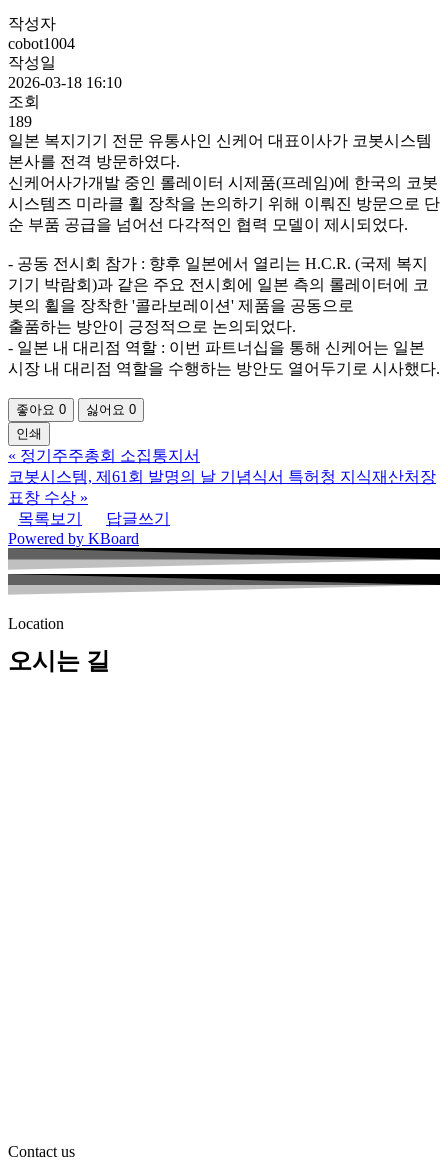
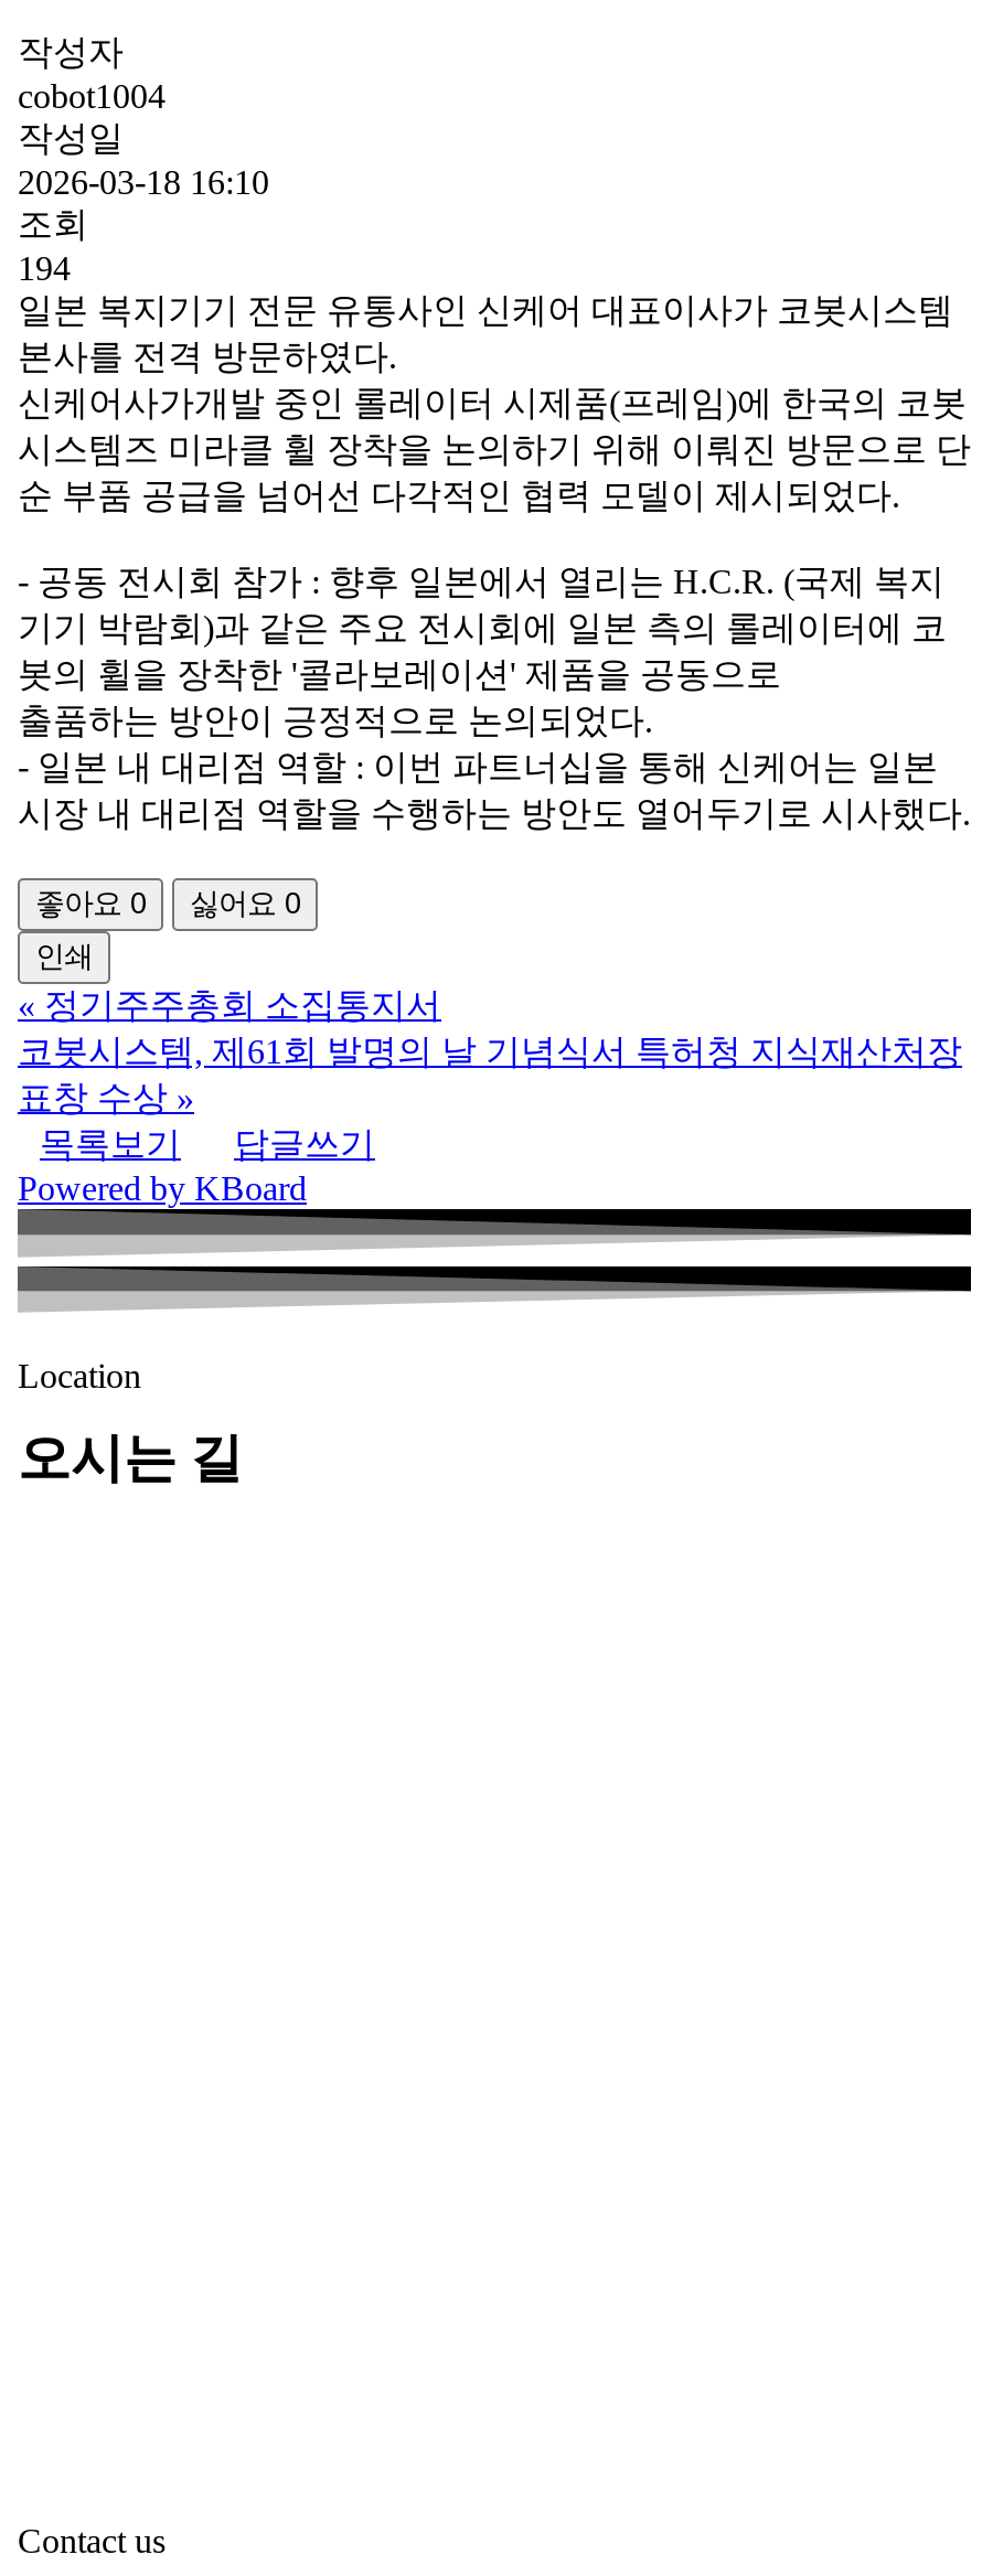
- 189
+ 194
